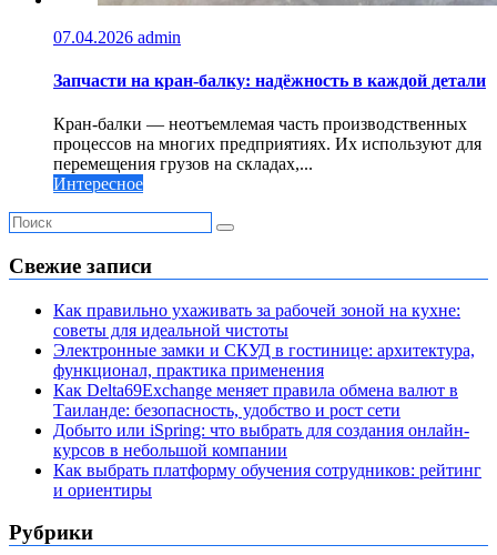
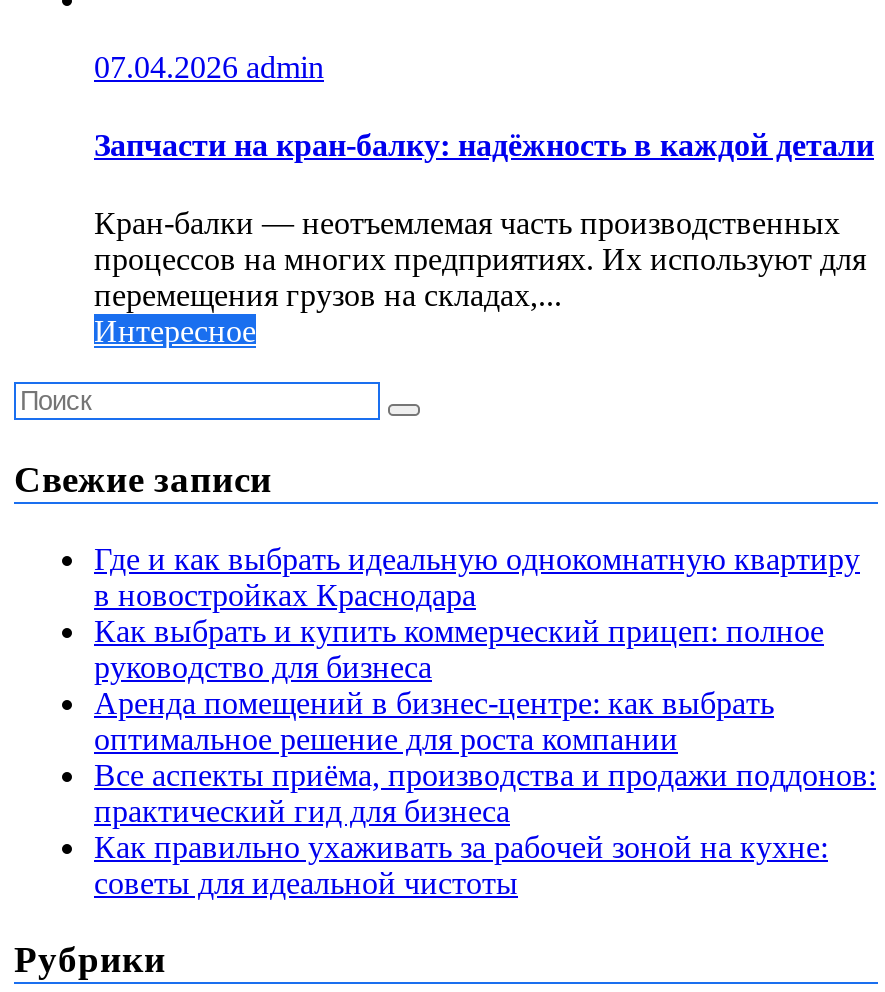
+ Где и как выбрать идеальную однокомнатную квартиру
+ в новостройках Краснодара
+ Как выбрать и купить коммерческий прицеп: полное
+ руководство для бизнеса
+ Аренда помещений в бизнес‑центре: как выбрать
+ оптимальное решение для роста компании
+ Все аспекты приёма, производства и продажи поддонов:
+ практический гид для бизнеса

moved down: Как правильно ухаживать за рабочей зоной на кухне: | советы для идеальной чистоты

- Электронные замки и СКУД в гостинице: архитектура,
- функционал, практика применения
- Как Delta69Exchange меняет правила обмена валют в
- Таиланде: безопасность, удобство и рост сети
- Добыто или iSpring: что выбрать для создания онлайн-
- курсов в небольшой компании
- Как выбрать платформу обучения сотрудников: рейтинг
- и ориентиры
